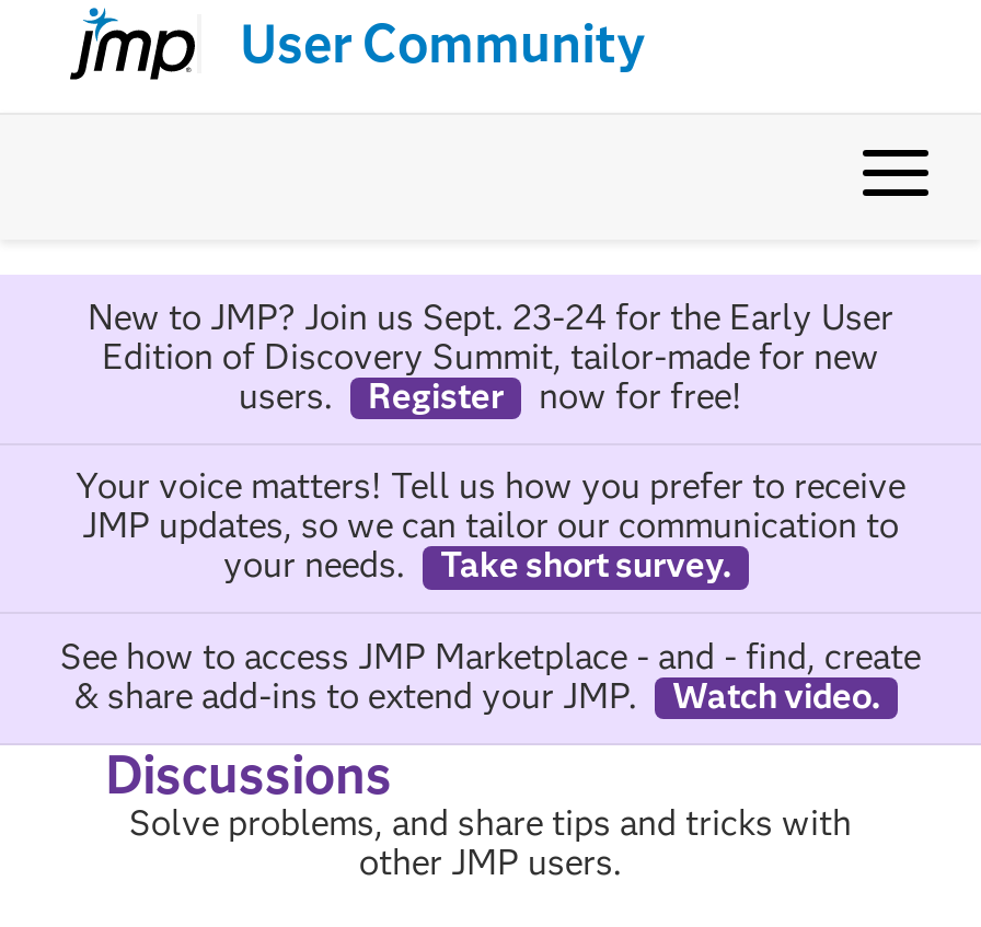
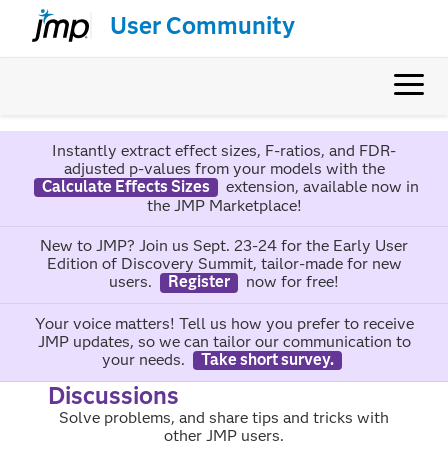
+ Instantly extract effect sizes, F-ratios, and FDR-
+ adjusted p-values from your models with the
+ Calculate Effects Sizes
+ extension, available now in
+ the JMP Marketplace!

moved down: New to JMP? Join us Sept. 23-24 for the Early User | Edition of Discovery Summit, tailor-made for new | users. | ... | your needs. | Take short survey.

- See how to access JMP Marketplace - and - find, create
- & share add-ins to extend your JMP.
- Watch video.
